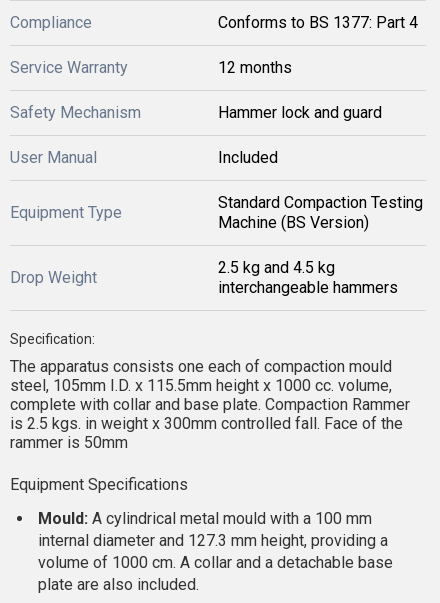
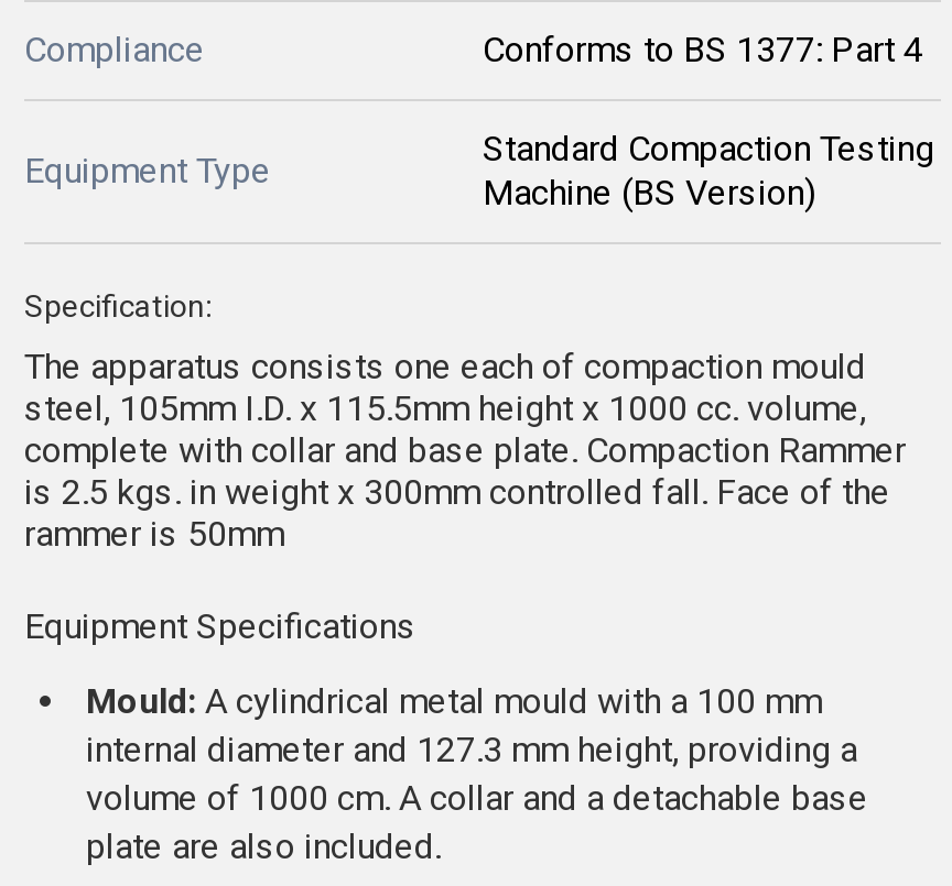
- Service Warranty
- 12 months
- Safety Mechanism
- Hammer lock and guard
- User Manual
- Included

- 2.5 kg and 4.5 kg
- interchangeable hammers

- Drop Weight
